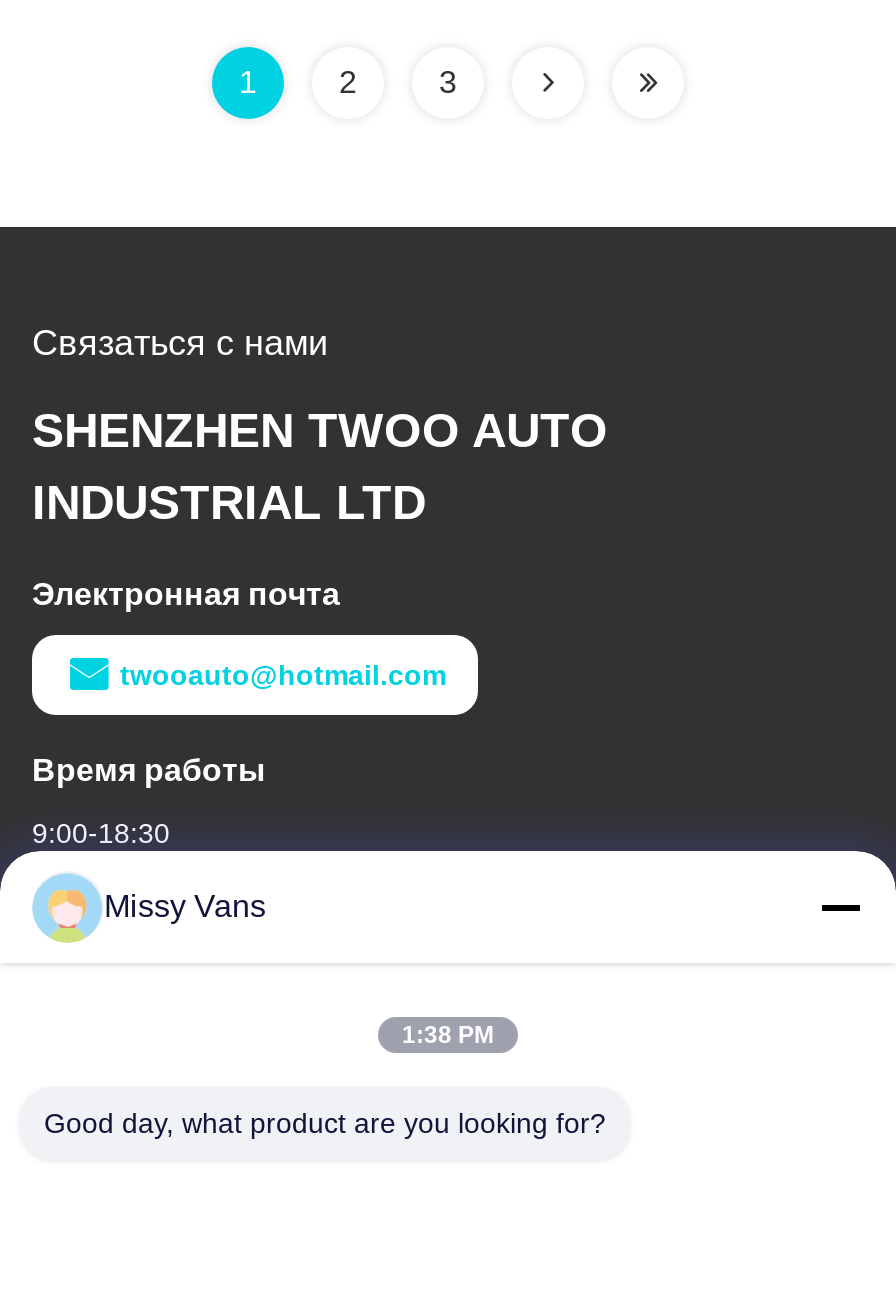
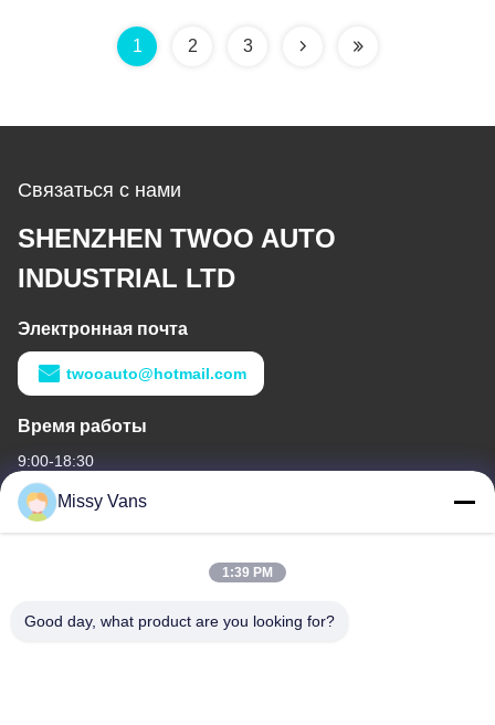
- 1:38 PM
+ 1:39 PM
